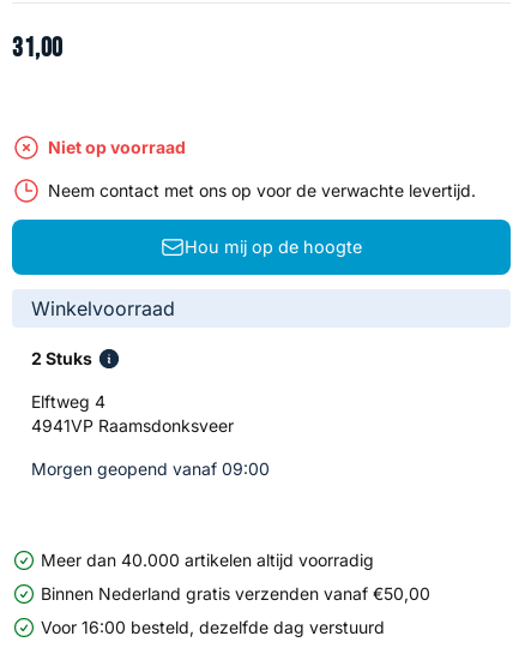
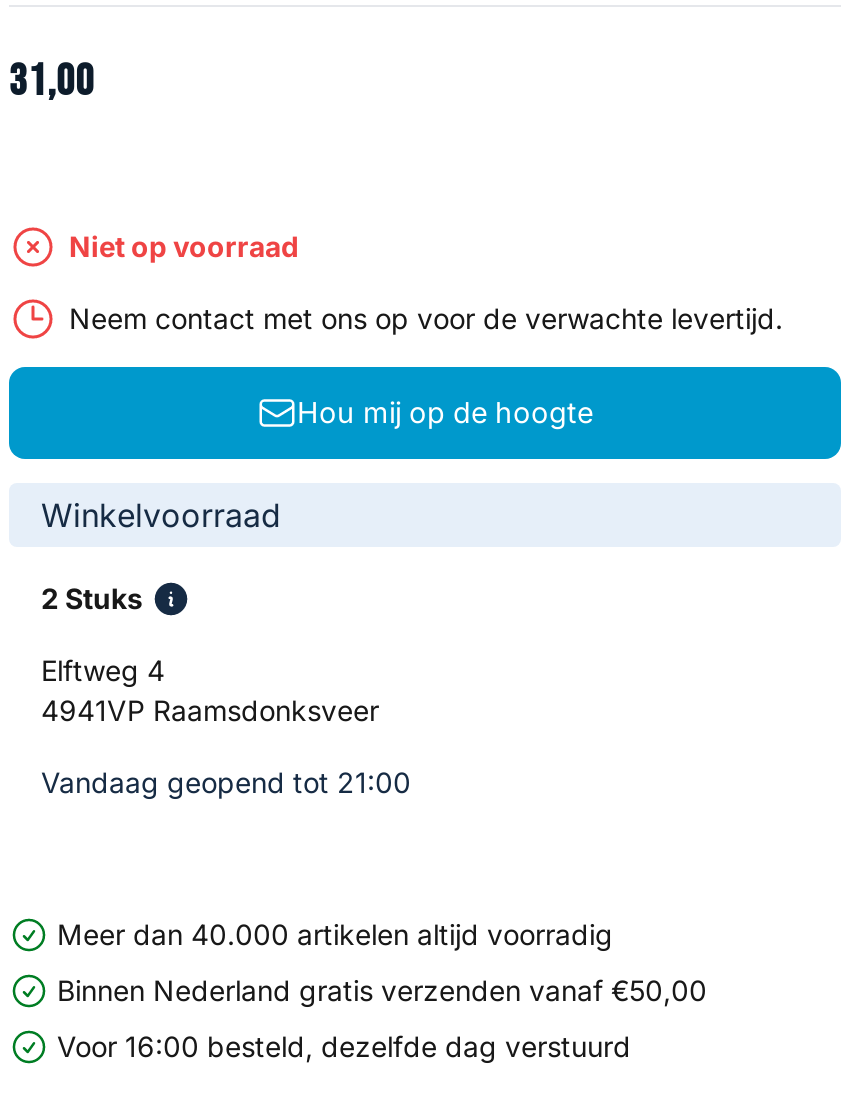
- Morgen geopend vanaf 09:00
+ Vandaag geopend tot 21:00
